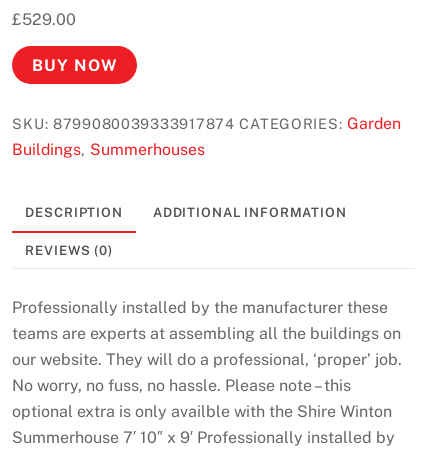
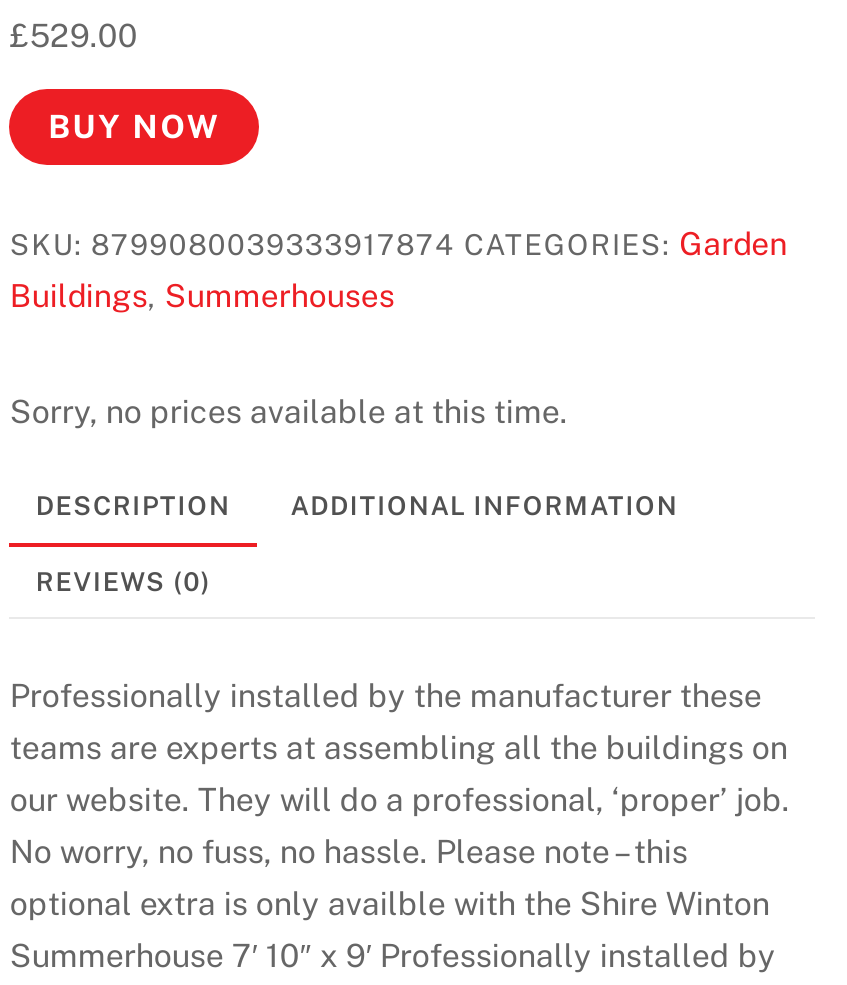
+ Sorry, no prices available at this time.
